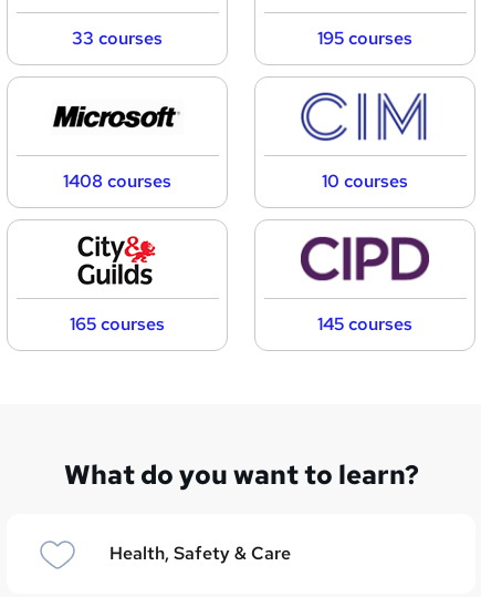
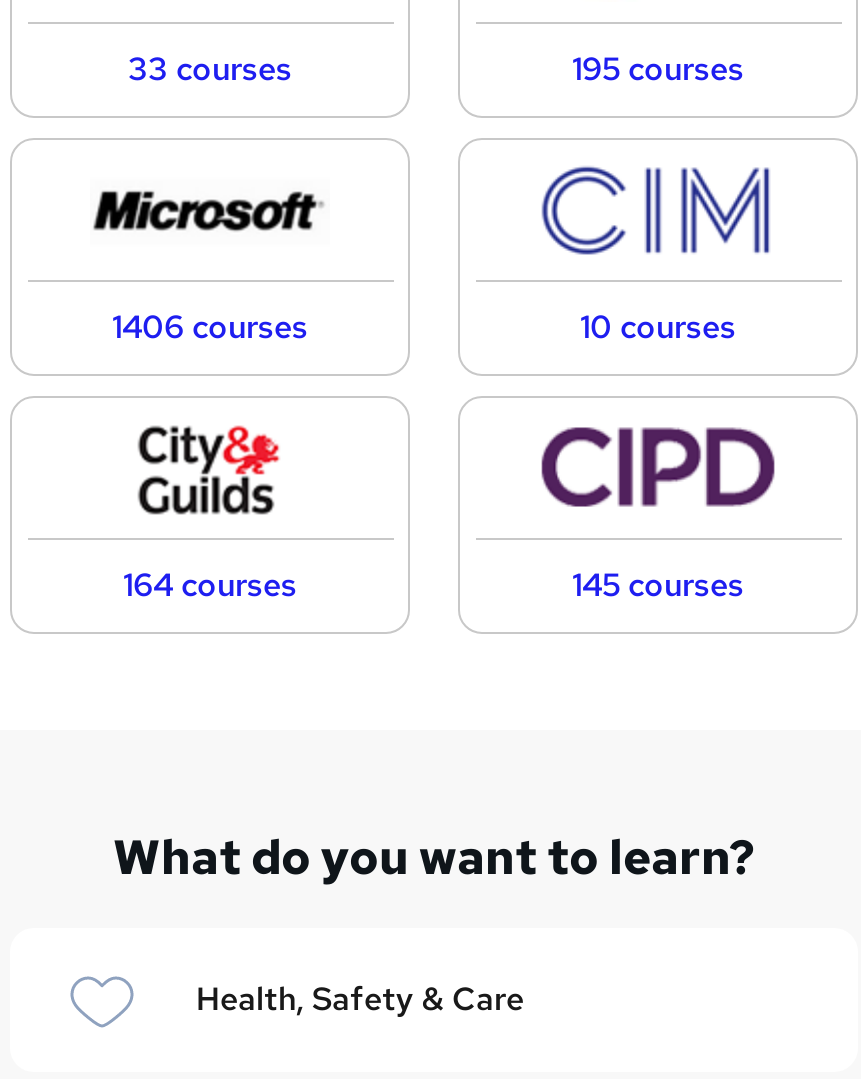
- 1408 courses
+ 1406 courses

- 165 courses
+ 164 courses
